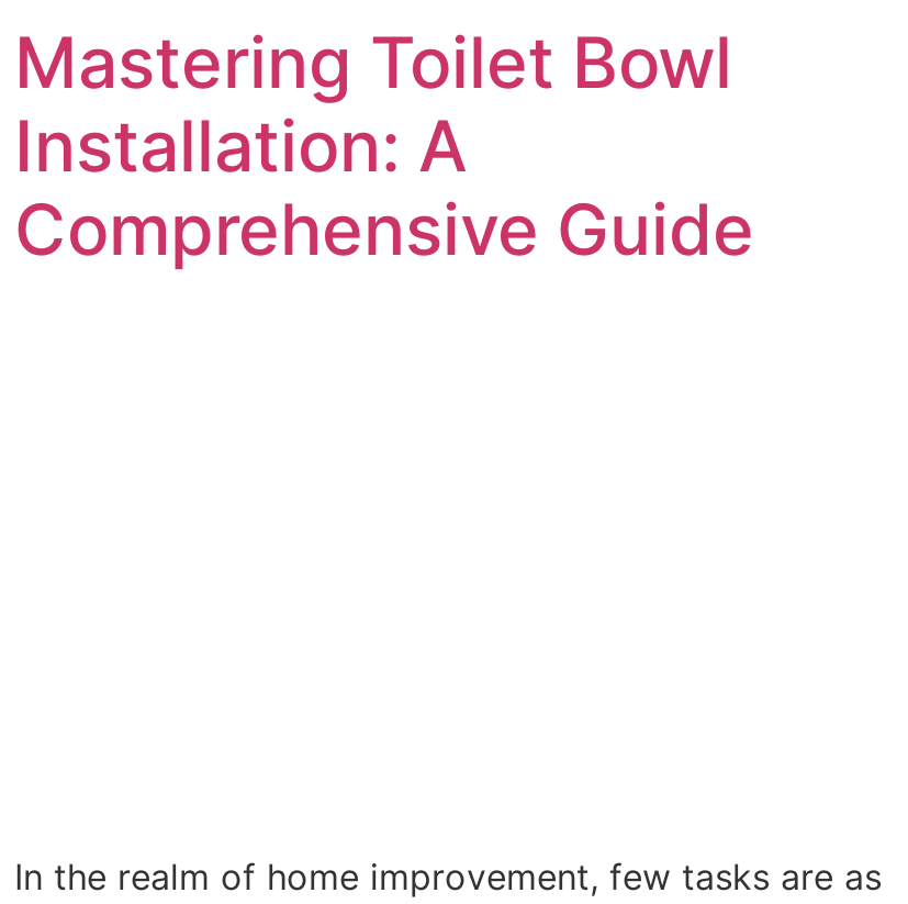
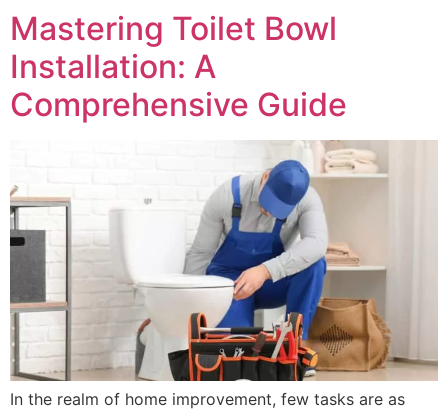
+ [image]
